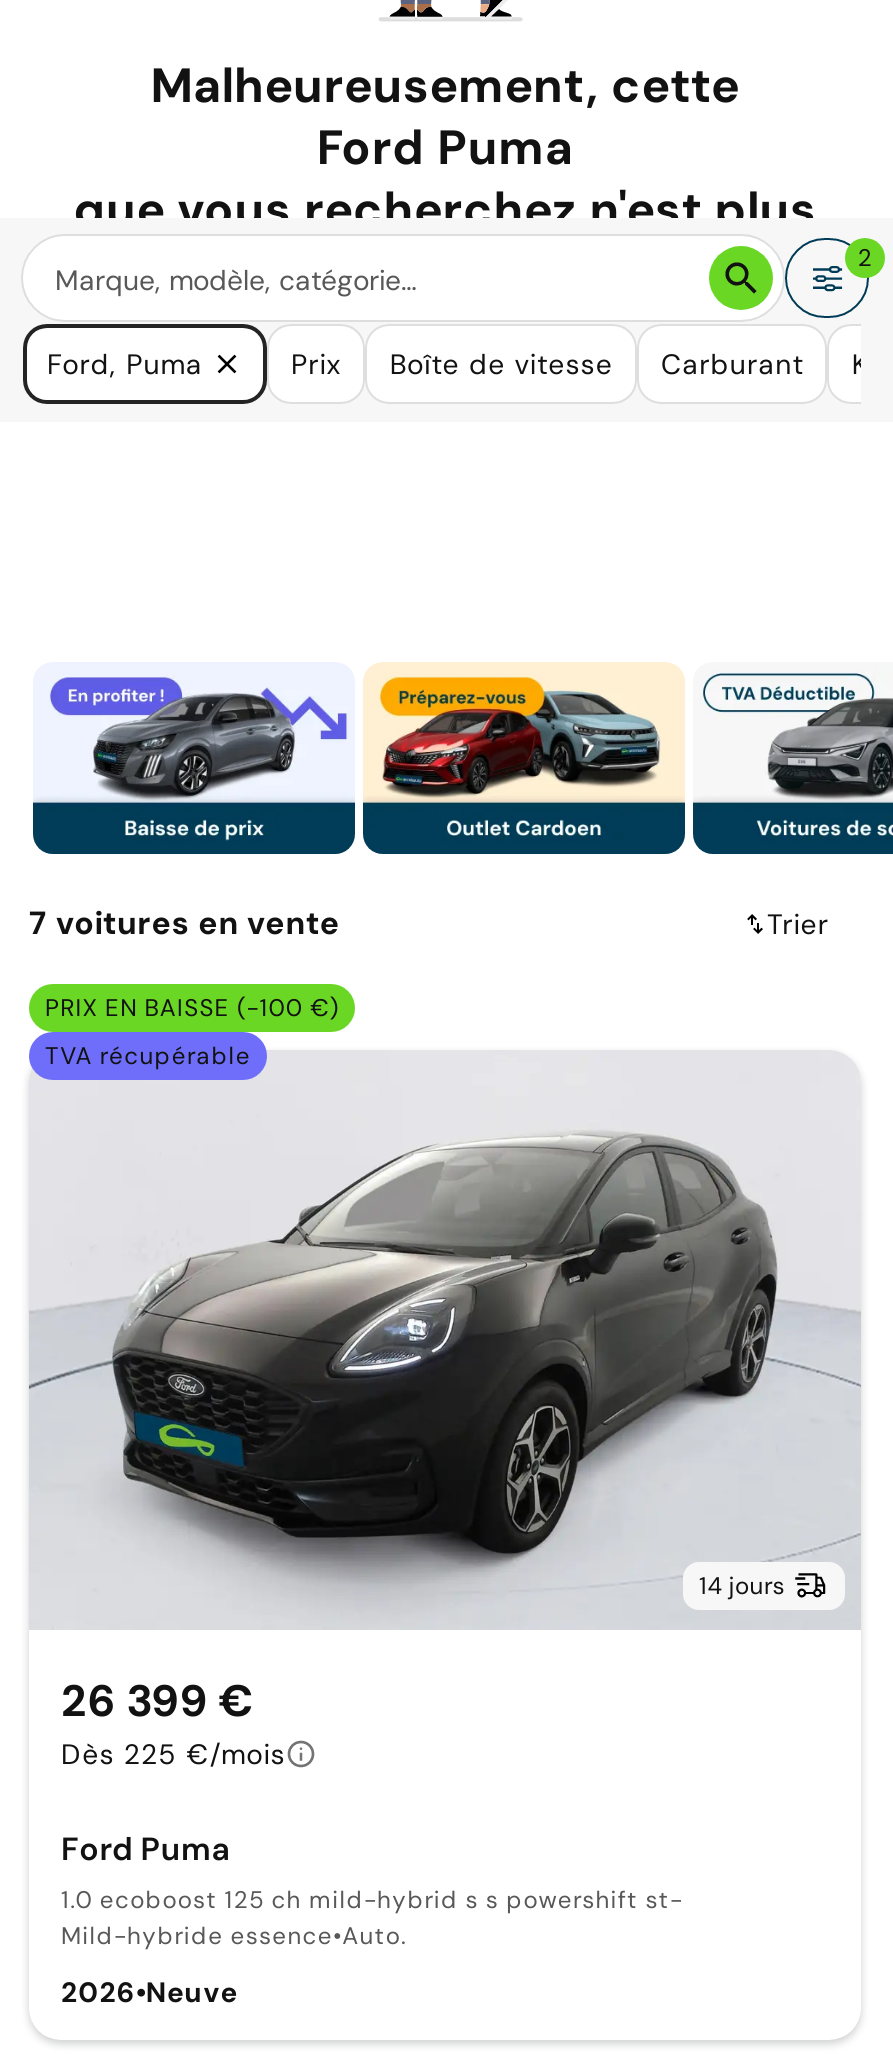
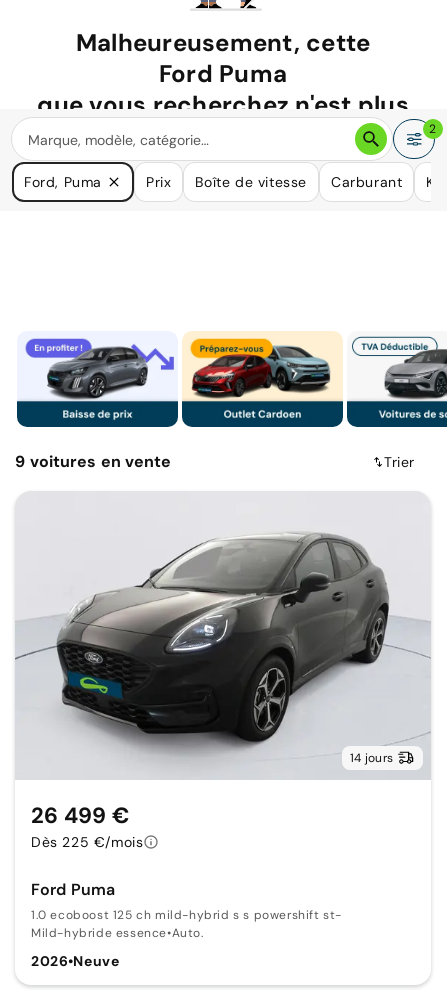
- 7 voitures en vente
+ 9 voitures en vente

- PRIX EN BAISSE (-100 €)
- TVA récupérable

- 26 399 €
+ 26 499 €
